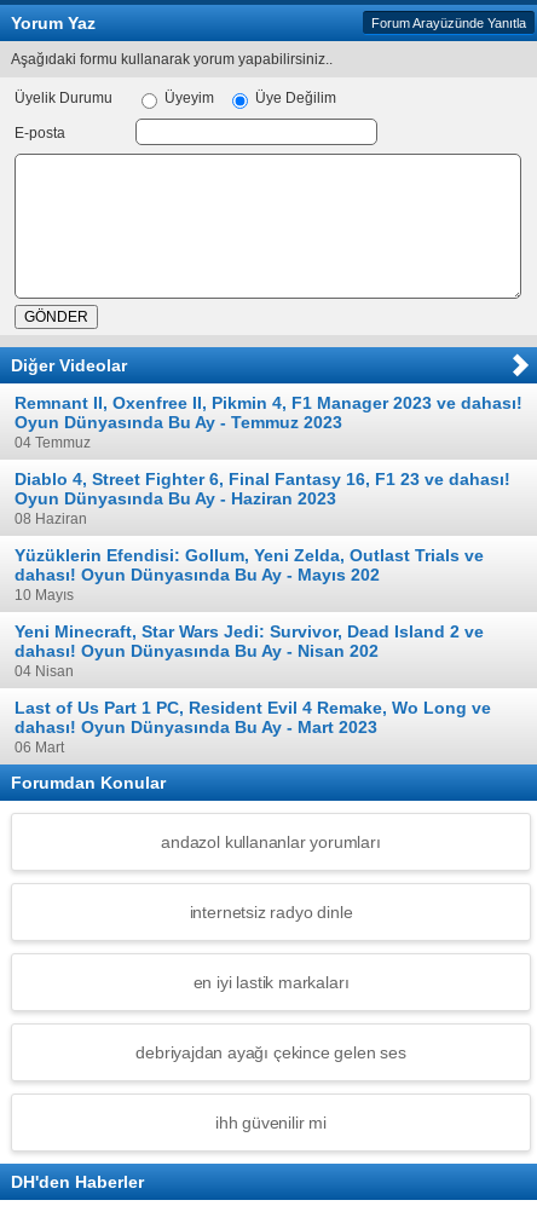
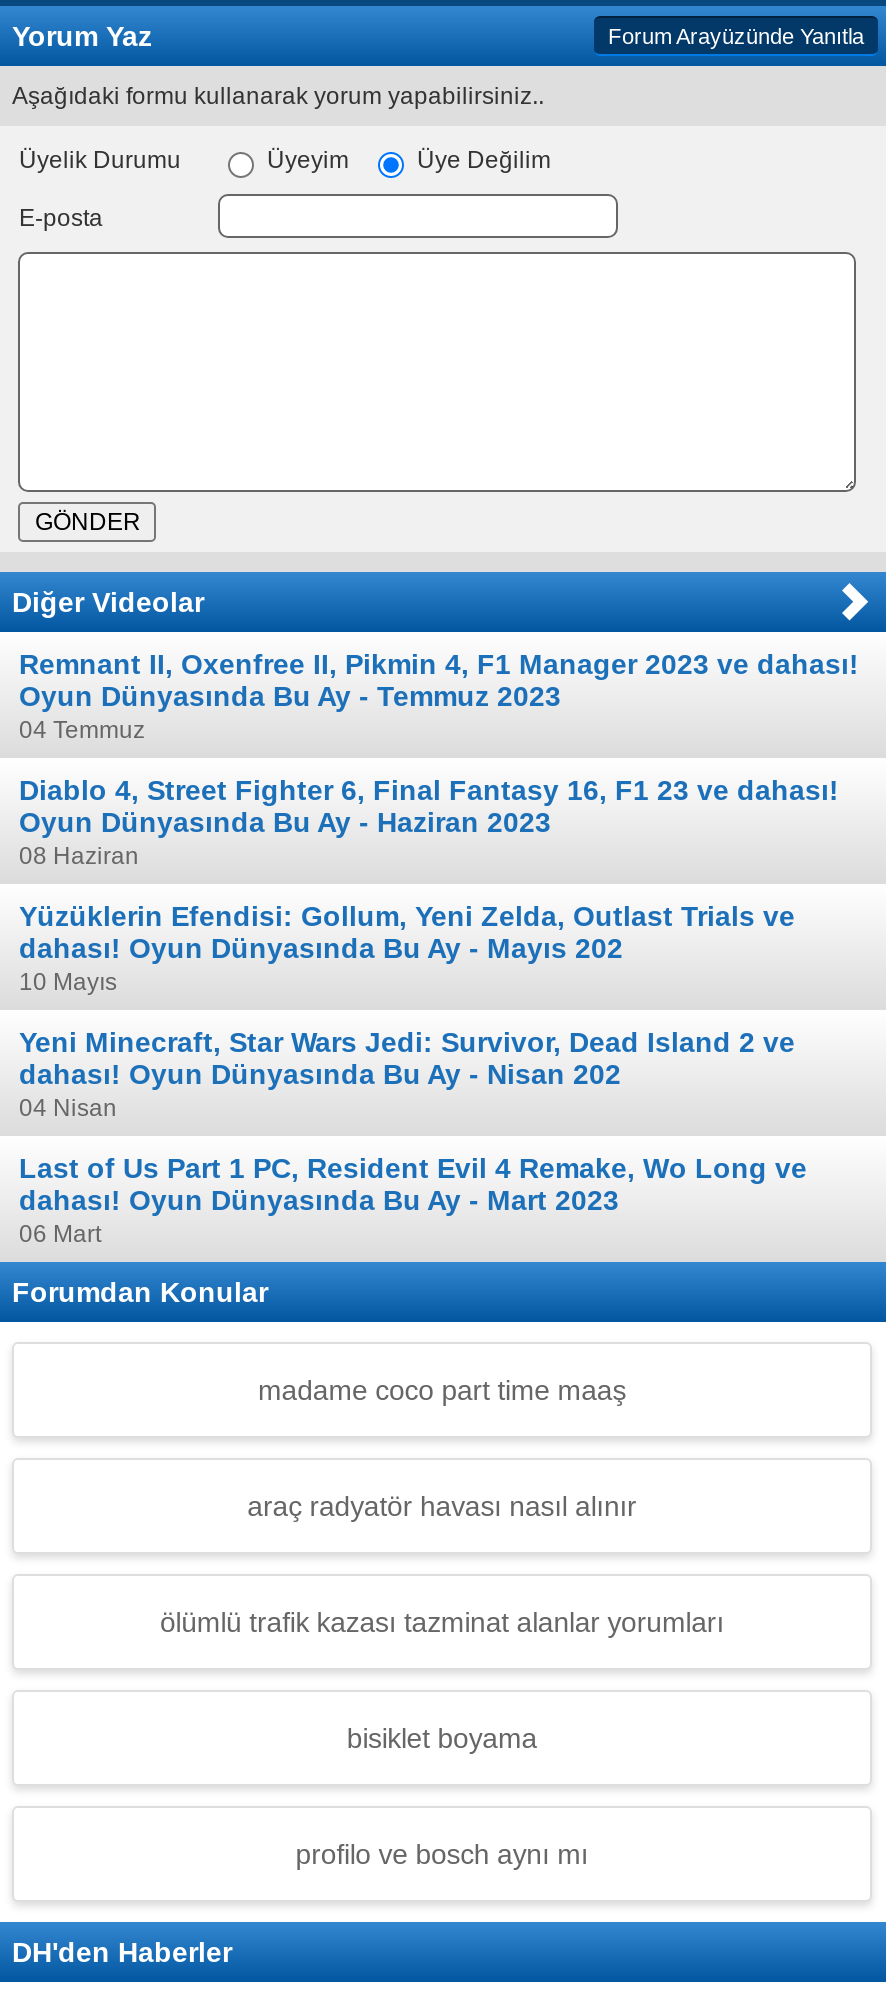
- andazol kullananlar yorumları
+ madame coco part time maaş

- internetsiz radyo dinle
+ araç radyatör havası nasıl alınır

- en iyi lastik markaları
+ ölümlü trafik kazası tazminat alanlar yorumları

- debriyajdan ayağı çekince gelen ses
+ bisiklet boyama

- ihh güvenilir mi
+ profilo ve bosch aynı mı
